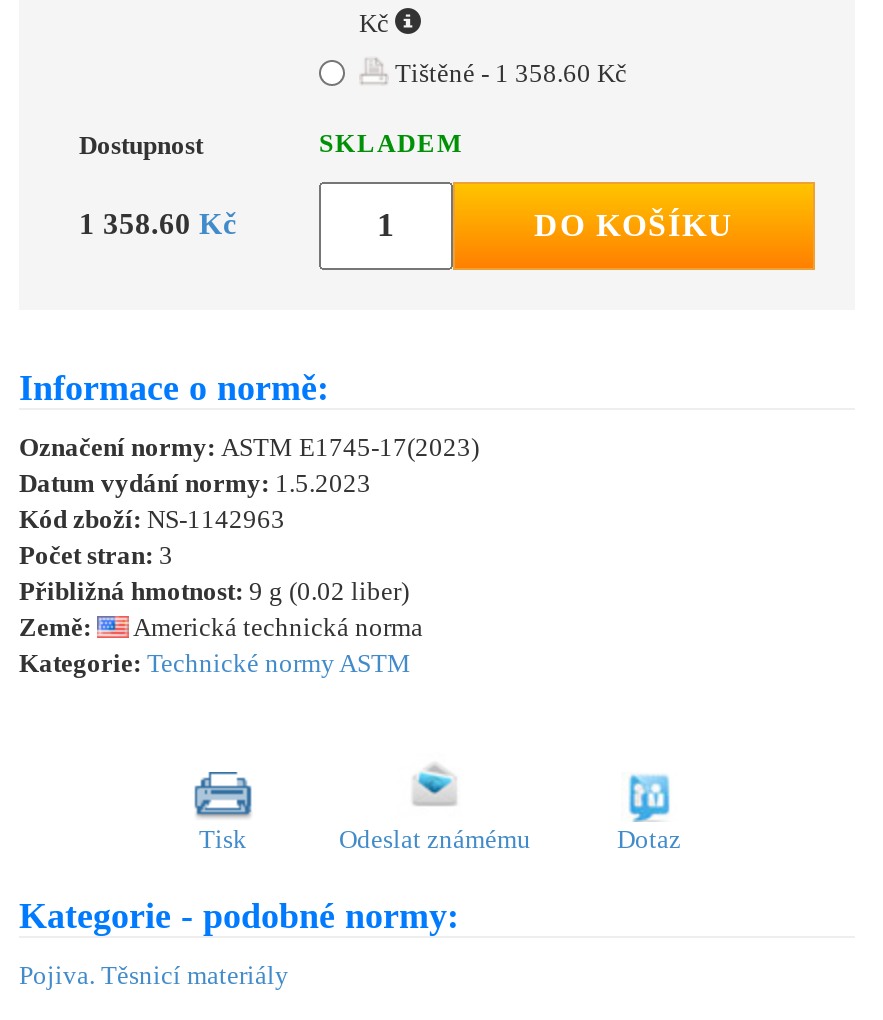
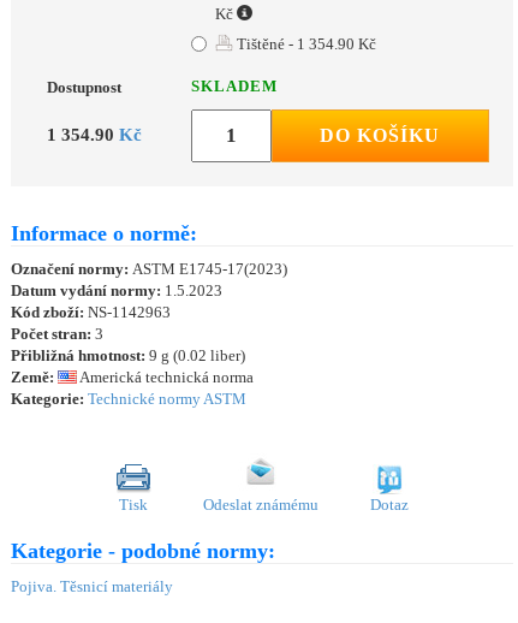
- Tištěné - 1 358.60 Kč
+ Tištěné - 1 354.90 Kč

- 1 358.60 Kč
+ 1 354.90 Kč
